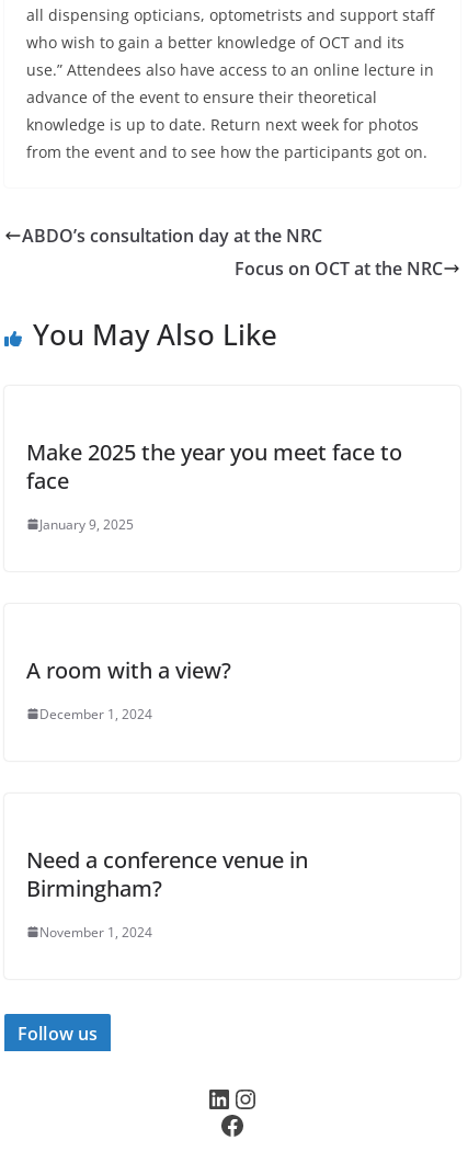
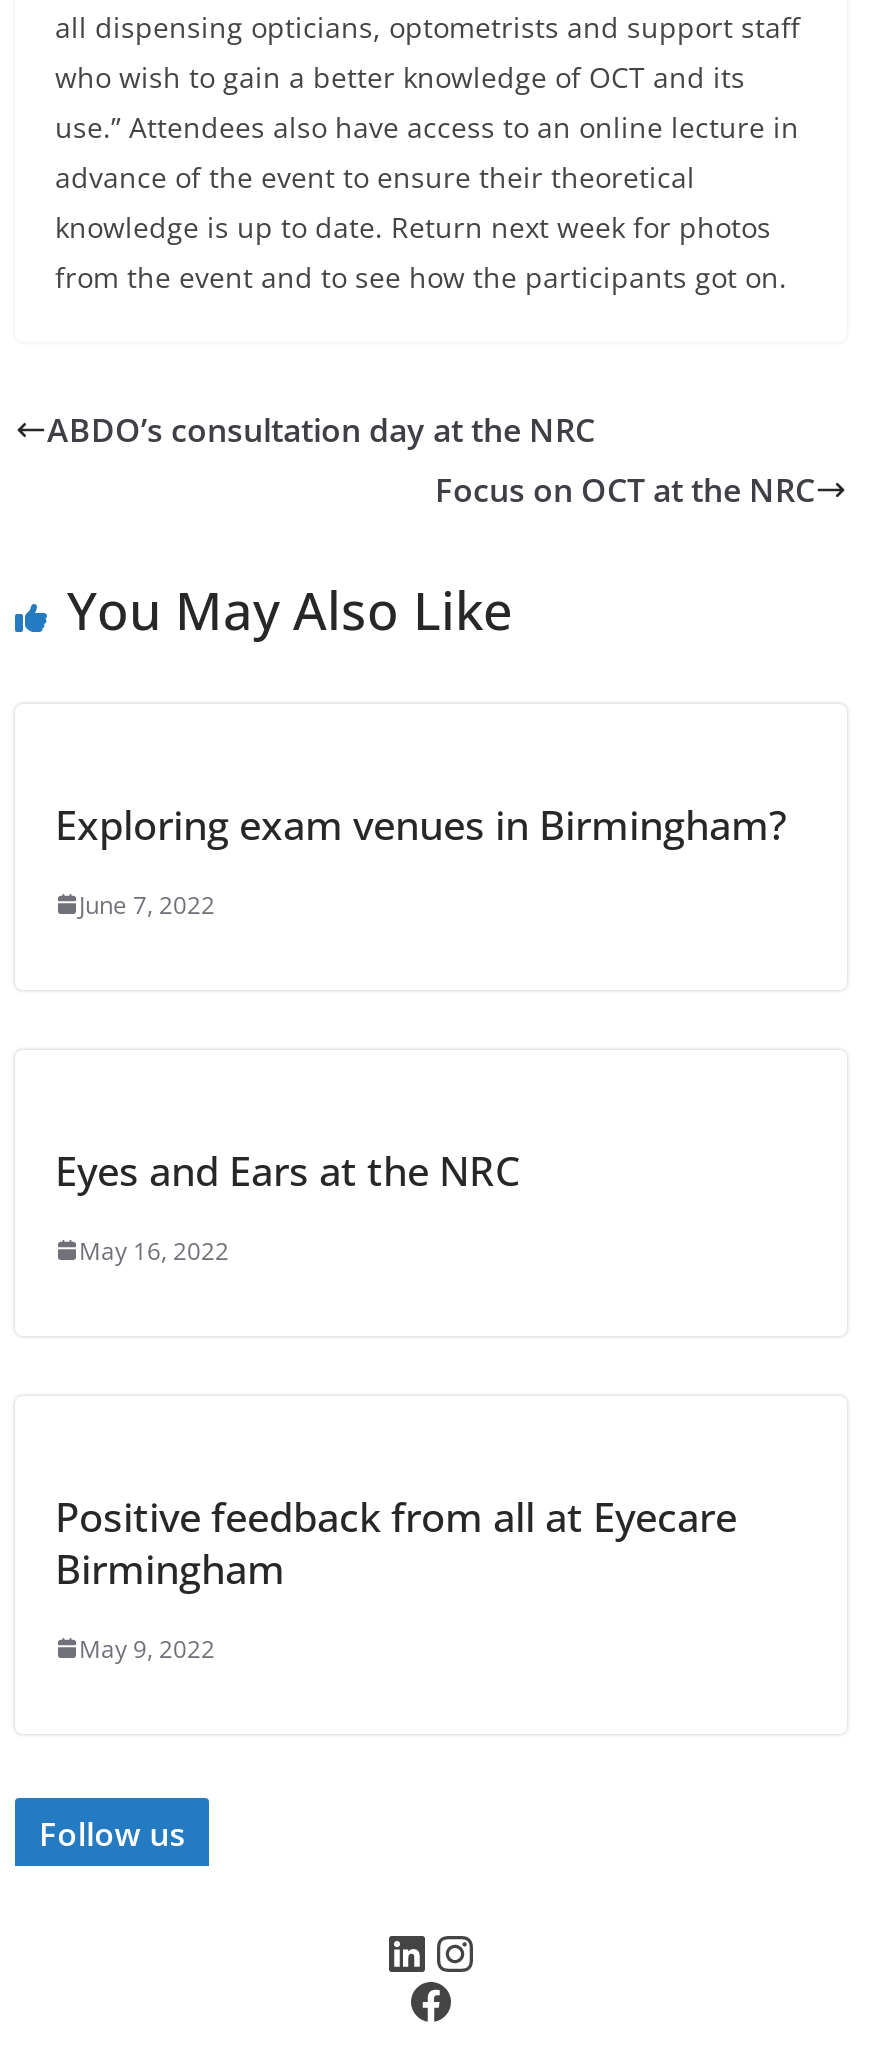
- Make 2025 the year you meet face to
- face
+ Exploring exam venues in Birmingham?

- January 9, 2025
+ June 7, 2022

- A room with a view?
+ Eyes and Ears at the NRC

- December 1, 2024
+ May 16, 2022

- Need a conference venue in
- Birmingham?
+ Positive feedback from all at Eyecare
+ Birmingham

- November 1, 2024
+ May 9, 2022
